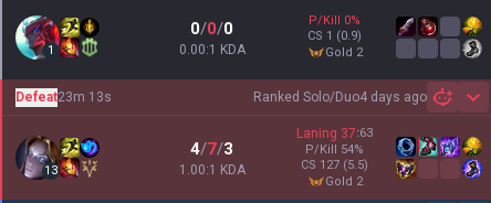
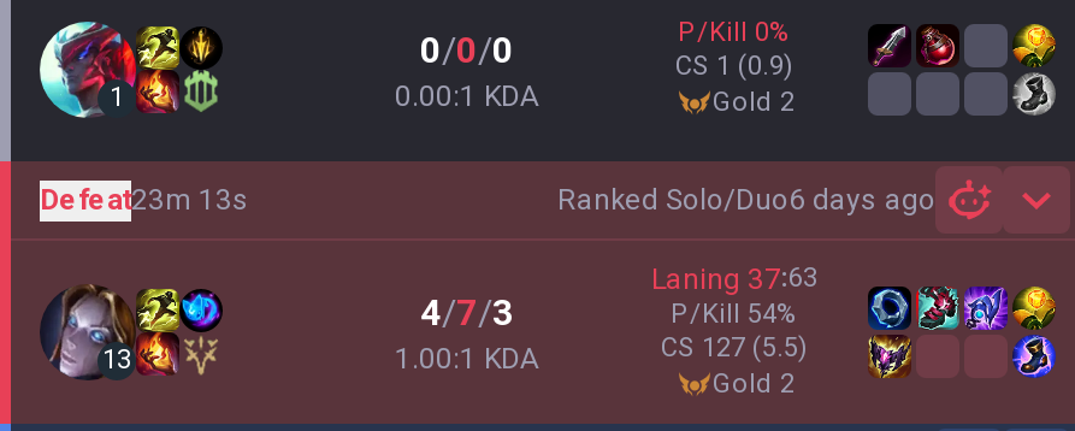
- Ranked Solo/Duo4 days ago
+ Ranked Solo/Duo6 days ago
